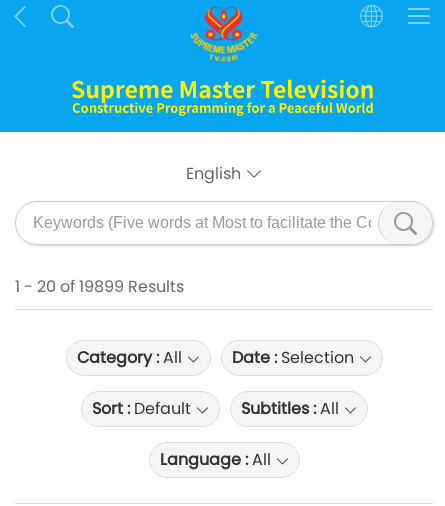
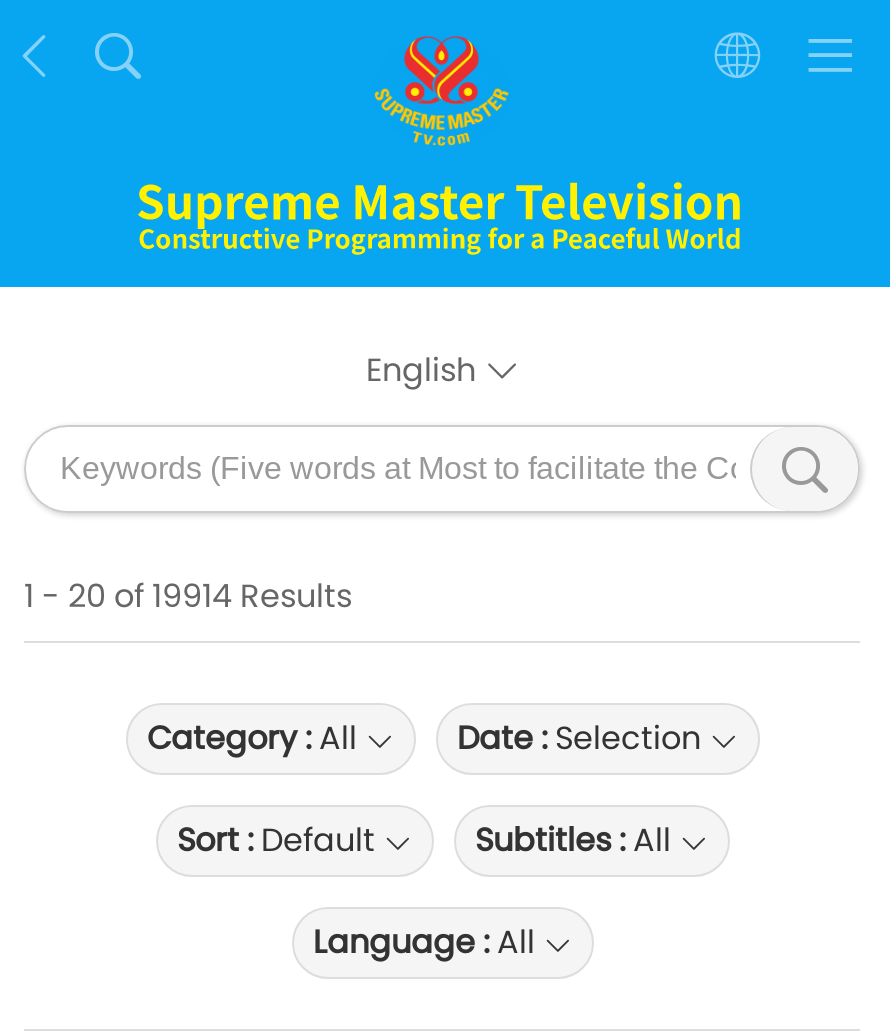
- 1 - 20 of 19899 Results
+ 1 - 20 of 19914 Results
